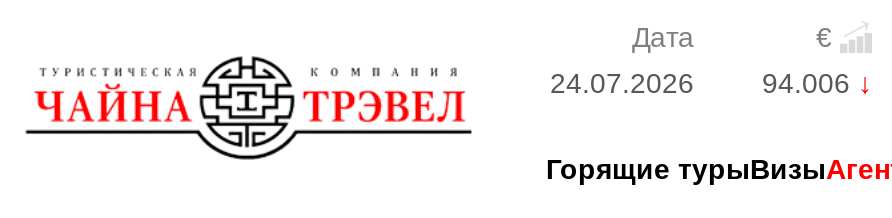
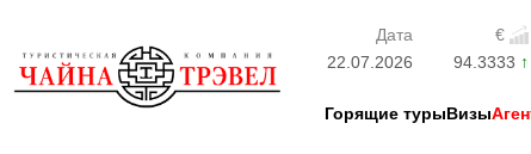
- 24.07.2026
+ 22.07.2026

- 94.006
+ 94.3333
